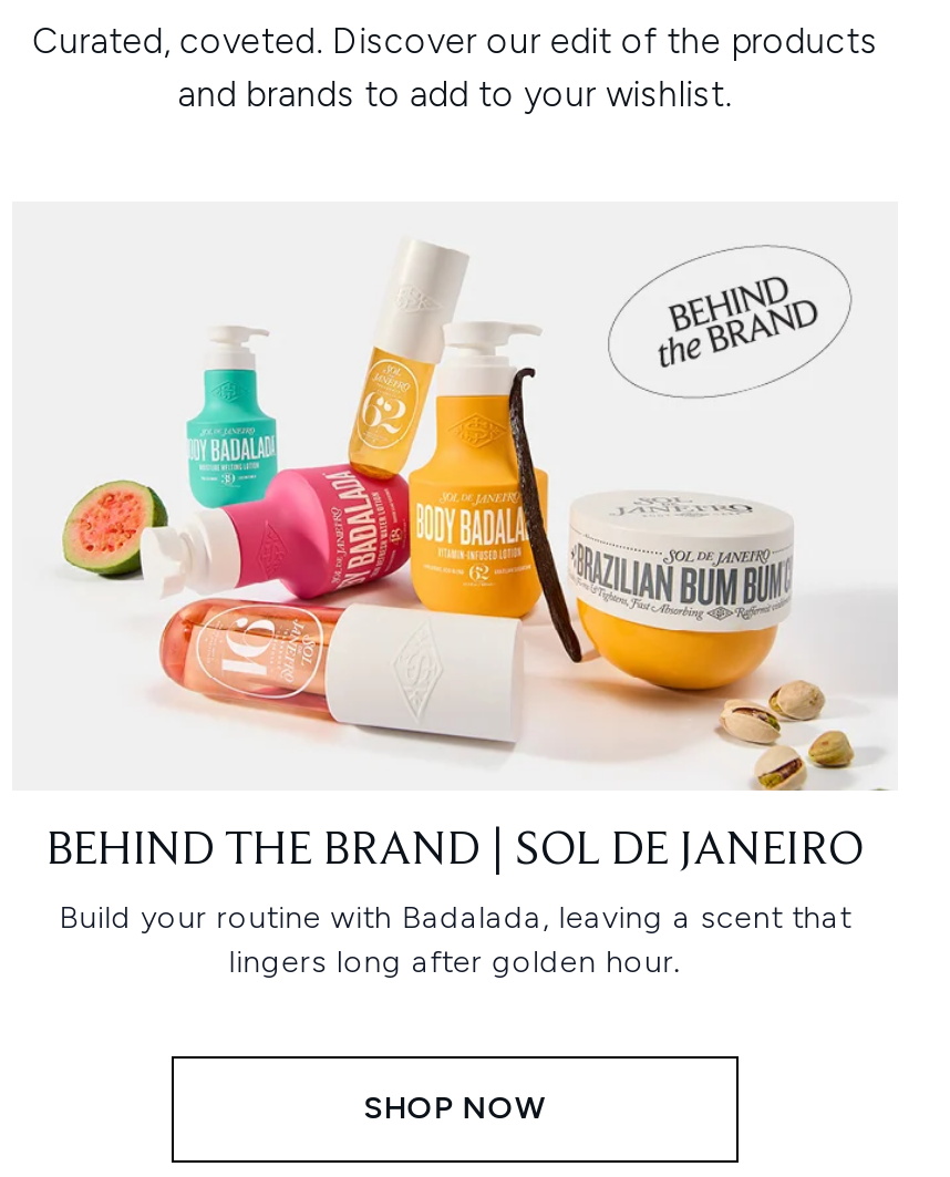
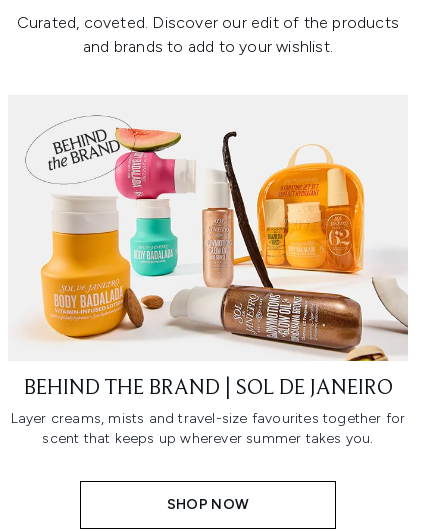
- [image]
+ [image]

- Build your routine with Badalada, leaving a scent that
- lingers long after golden hour.
+ Layer creams, mists and travel-size favourites together for
+ scent that keeps up wherever summer takes you.
